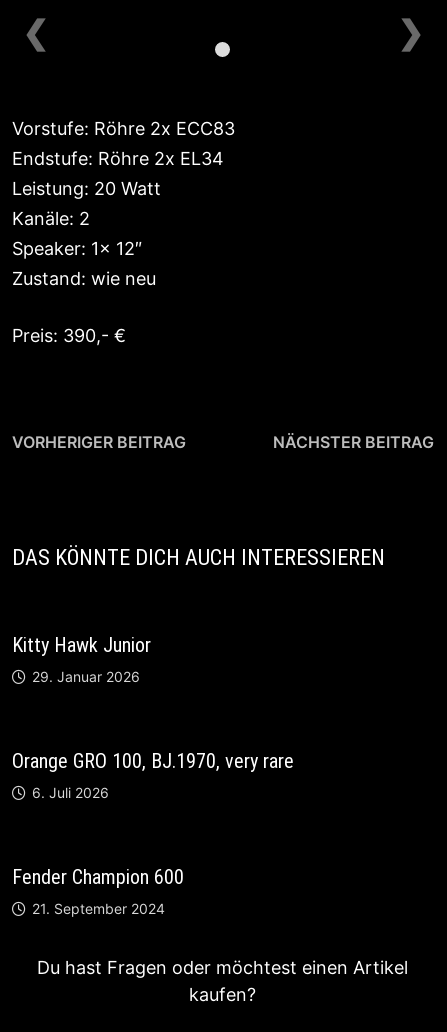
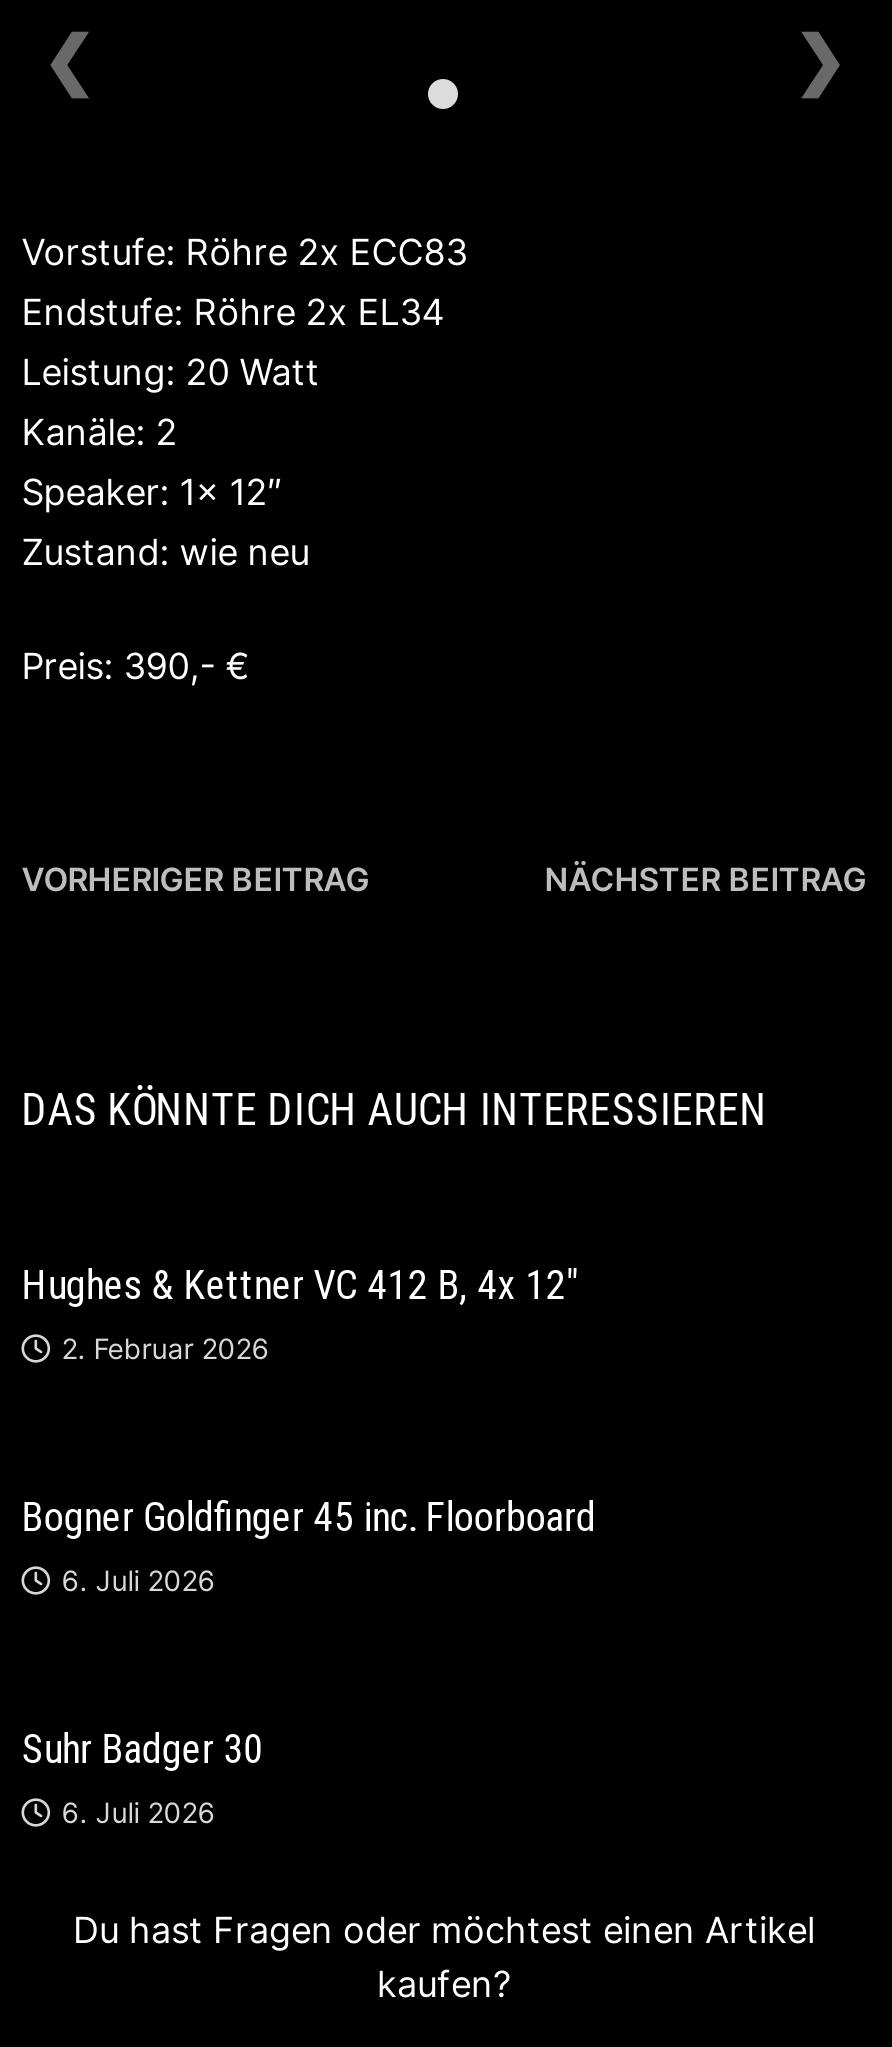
- Kitty Hawk Junior
+ Hughes & Kettner VC 412 B, 4x 12″

- 29. Januar 2026
+ 2. Februar 2026

- Orange GRO 100, BJ.1970, very rare
+ Bogner Goldfinger 45 inc. Floorboard

- Fender Champion 600
+ Suhr Badger 30

- 21. September 2024
+ 6. Juli 2026
